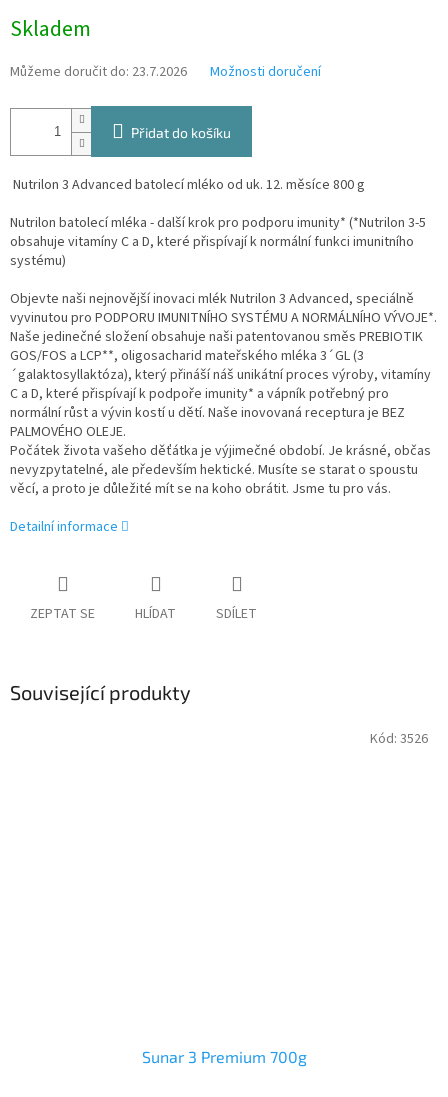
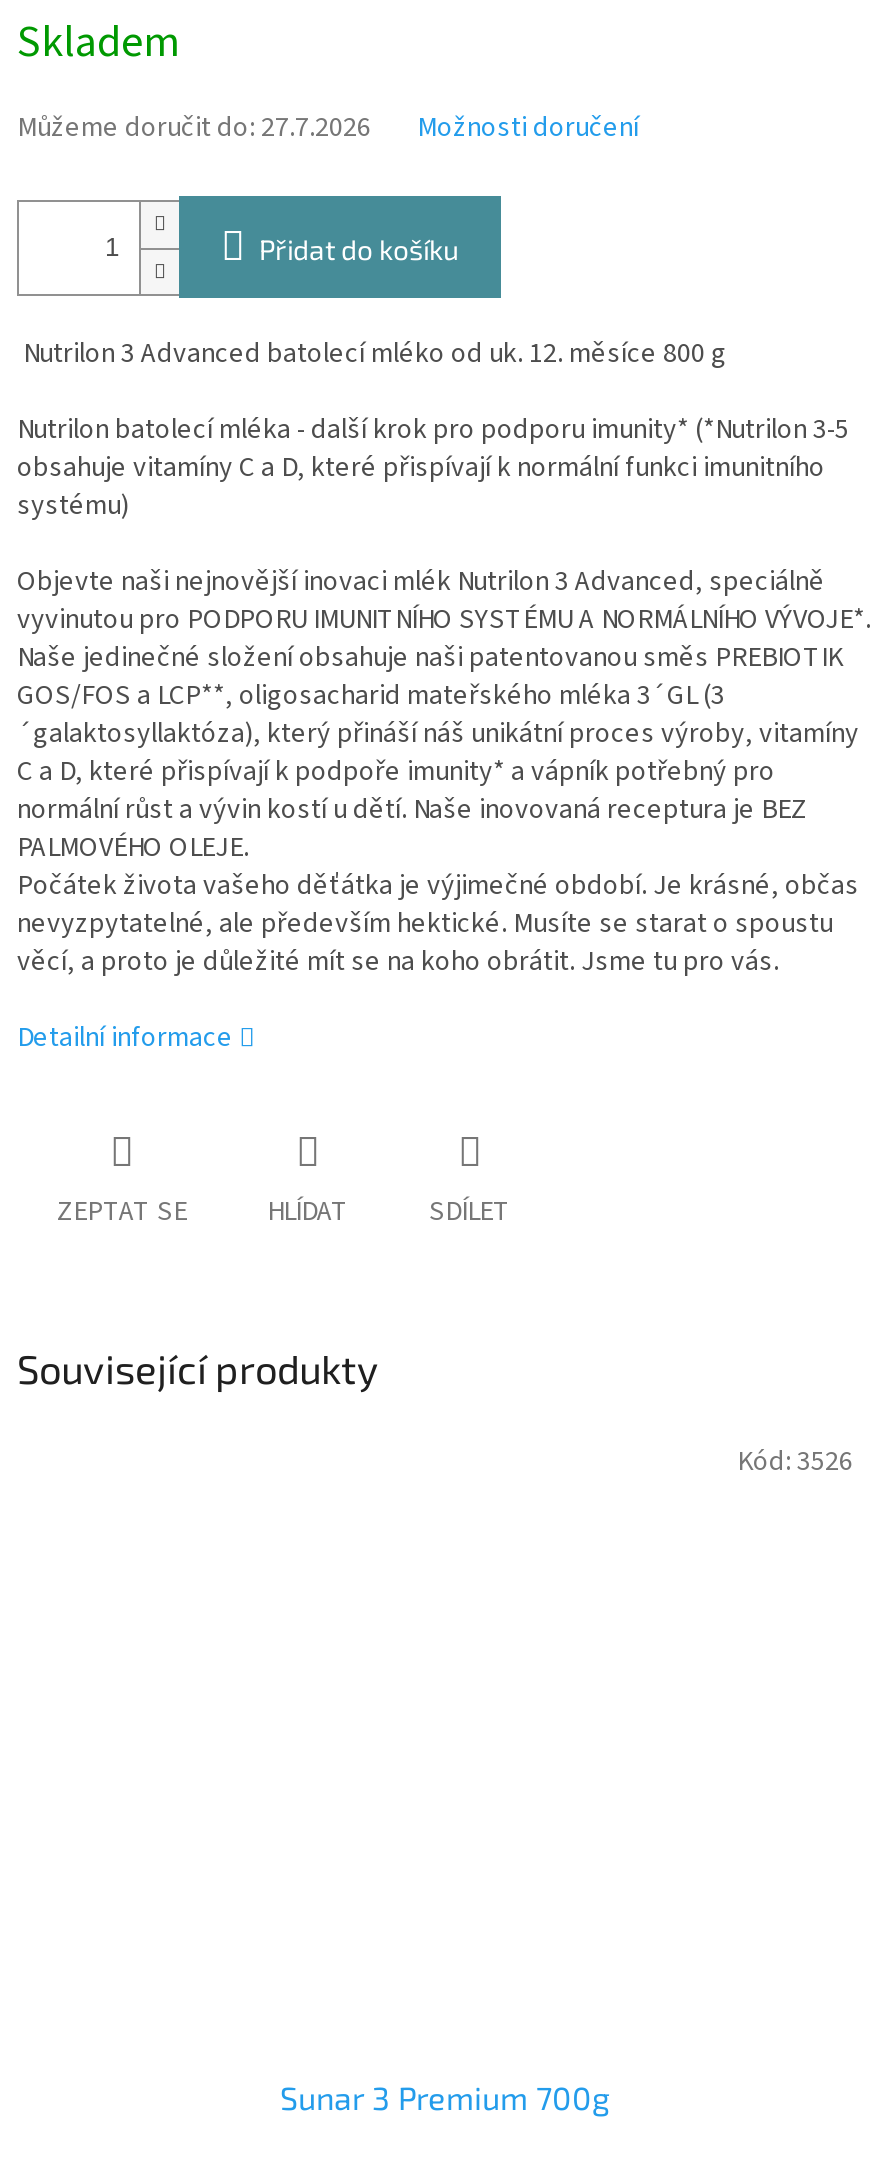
- Můžeme doručit do: 23.7.2026
+ Můžeme doručit do: 27.7.2026
